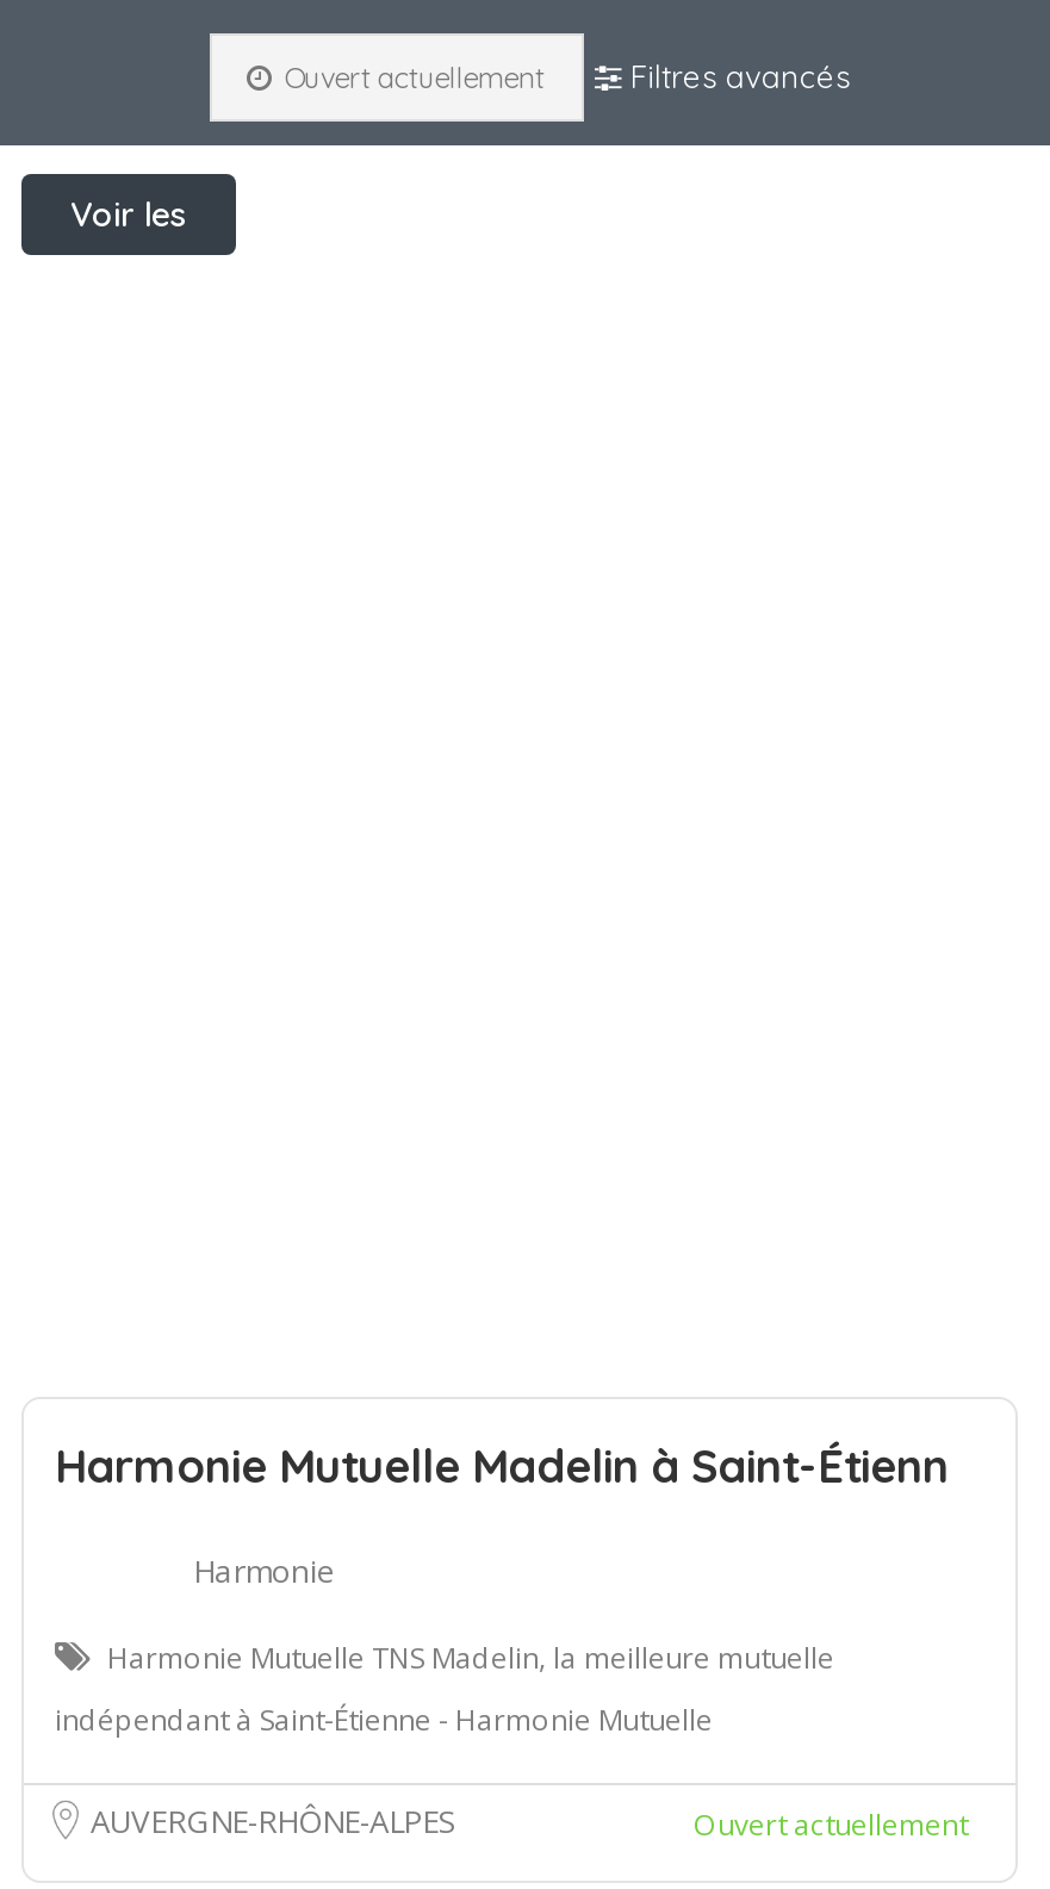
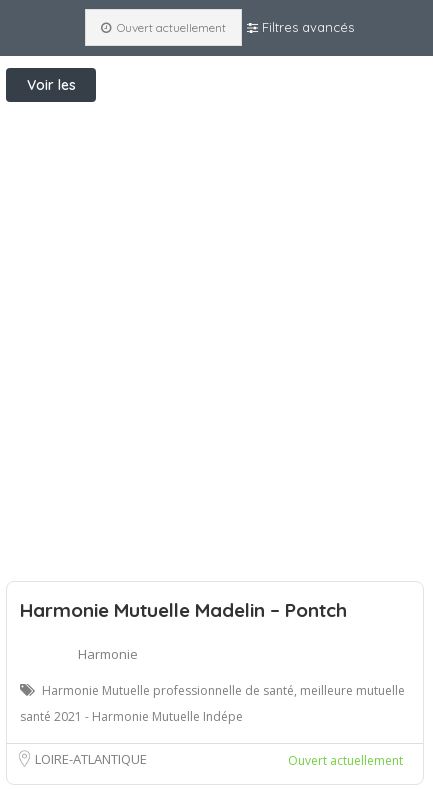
- Harmonie Mutuelle Madelin à Saint-Étienn
+ Harmonie Mutuelle Madelin – Pontch

- Harmonie Mutuelle TNS Madelin, la meilleure mutuelle
+ Harmonie Mutuelle professionnelle de santé, meilleure mutuelle

- indépendant à Saint-Étienne - Harmonie Mutuelle
+ santé 2021 - Harmonie Mutuelle Indépe

- AUVERGNE-RHÔNE-ALPES
+ LOIRE-ATLANTIQUE
